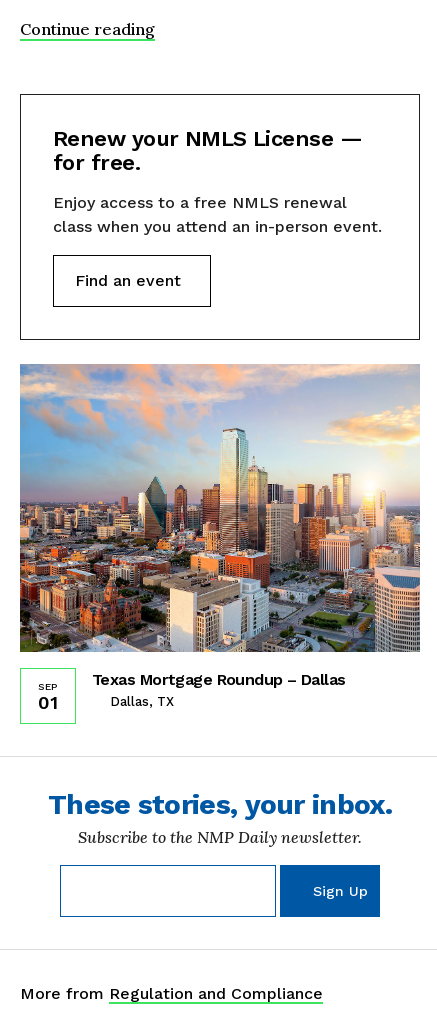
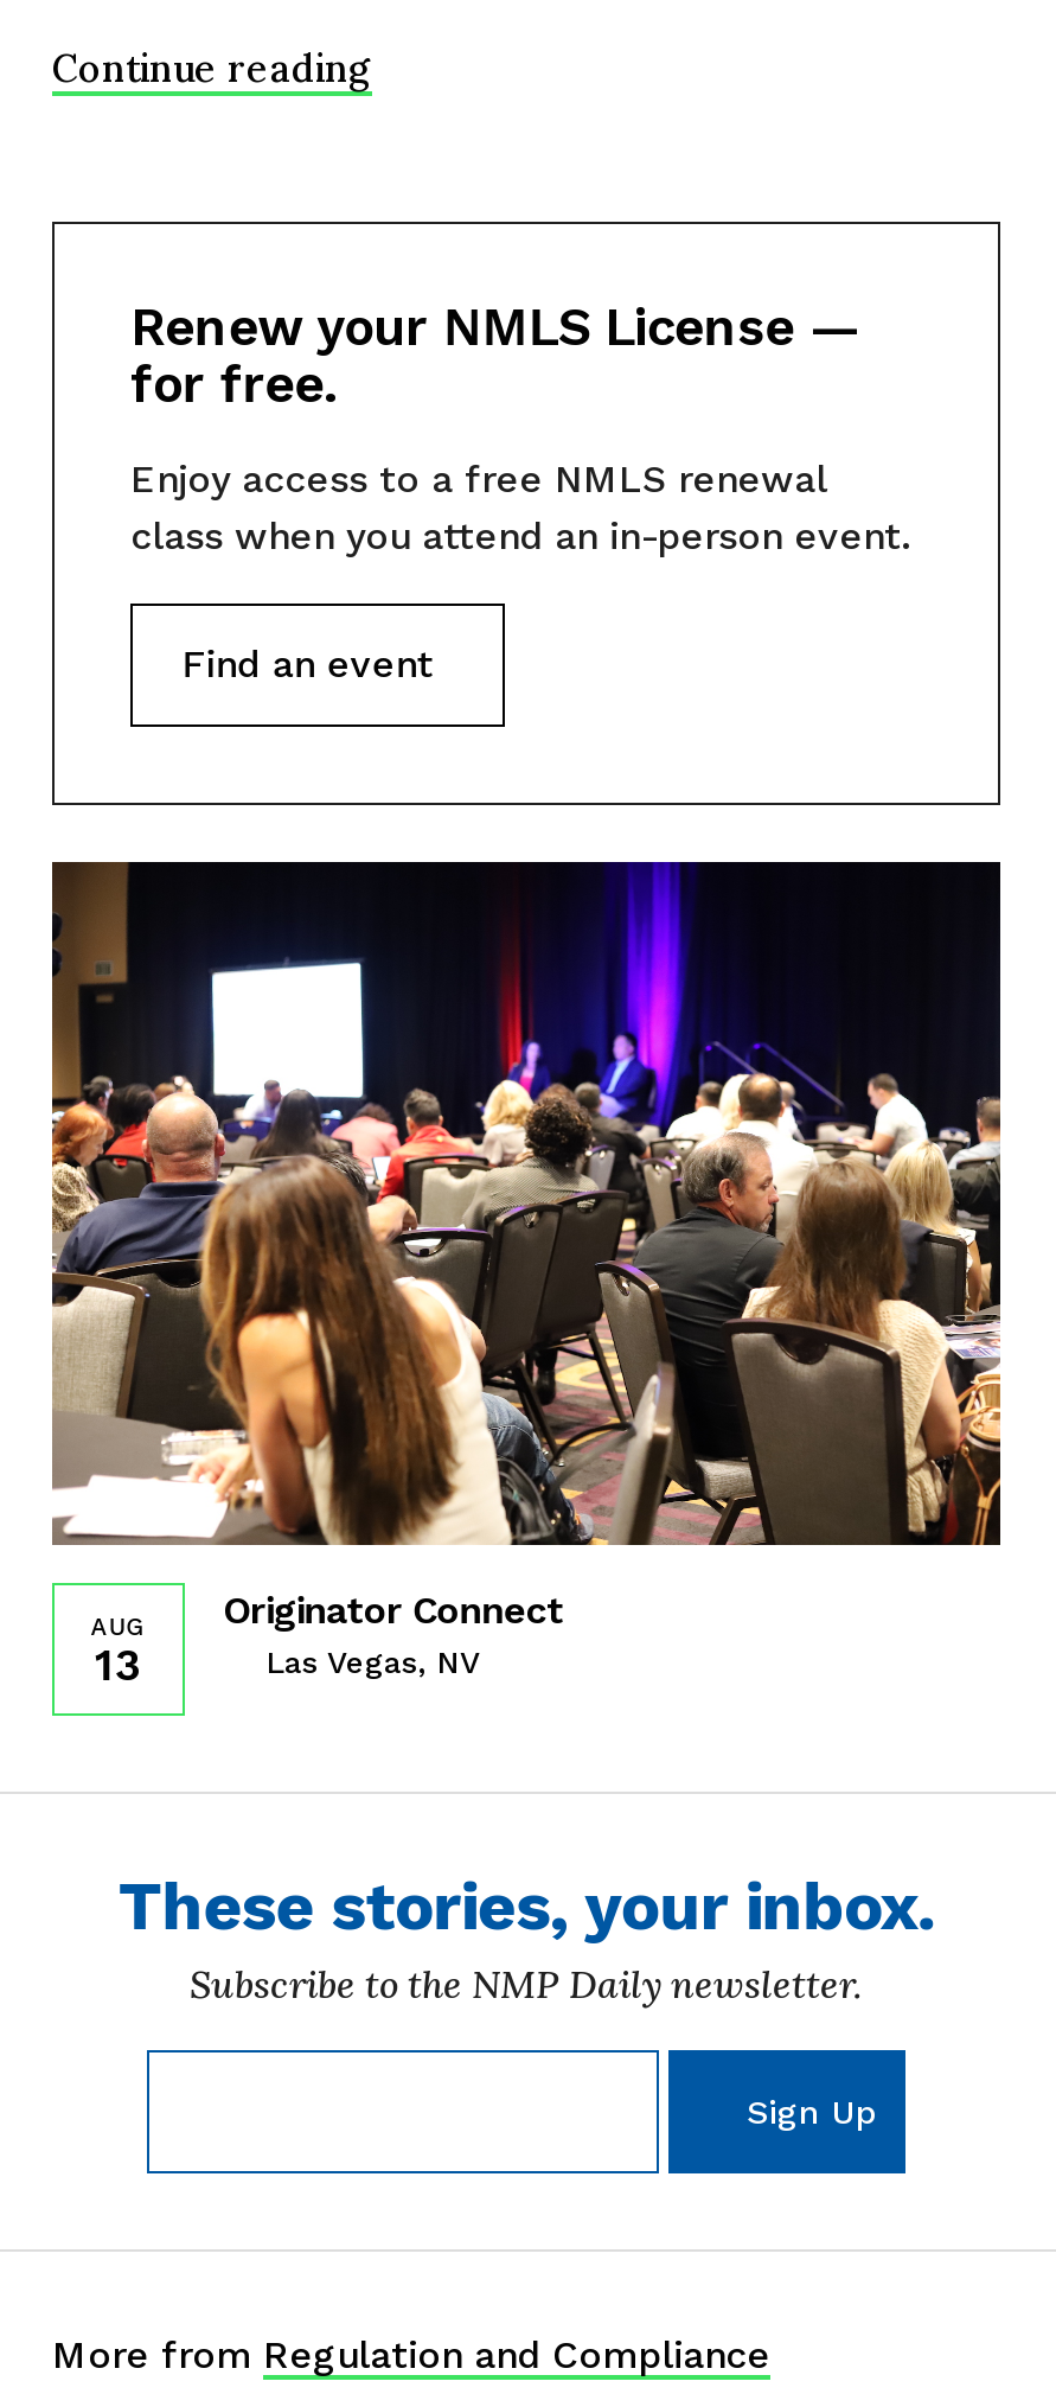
- [image]
- Texas Mortgage Roundup – Dallas
- Dallas, TX
+ [image]
+ Originator Connect
+ Las Vegas, NV

- SEP
- 01
+ AUG
+ 13
